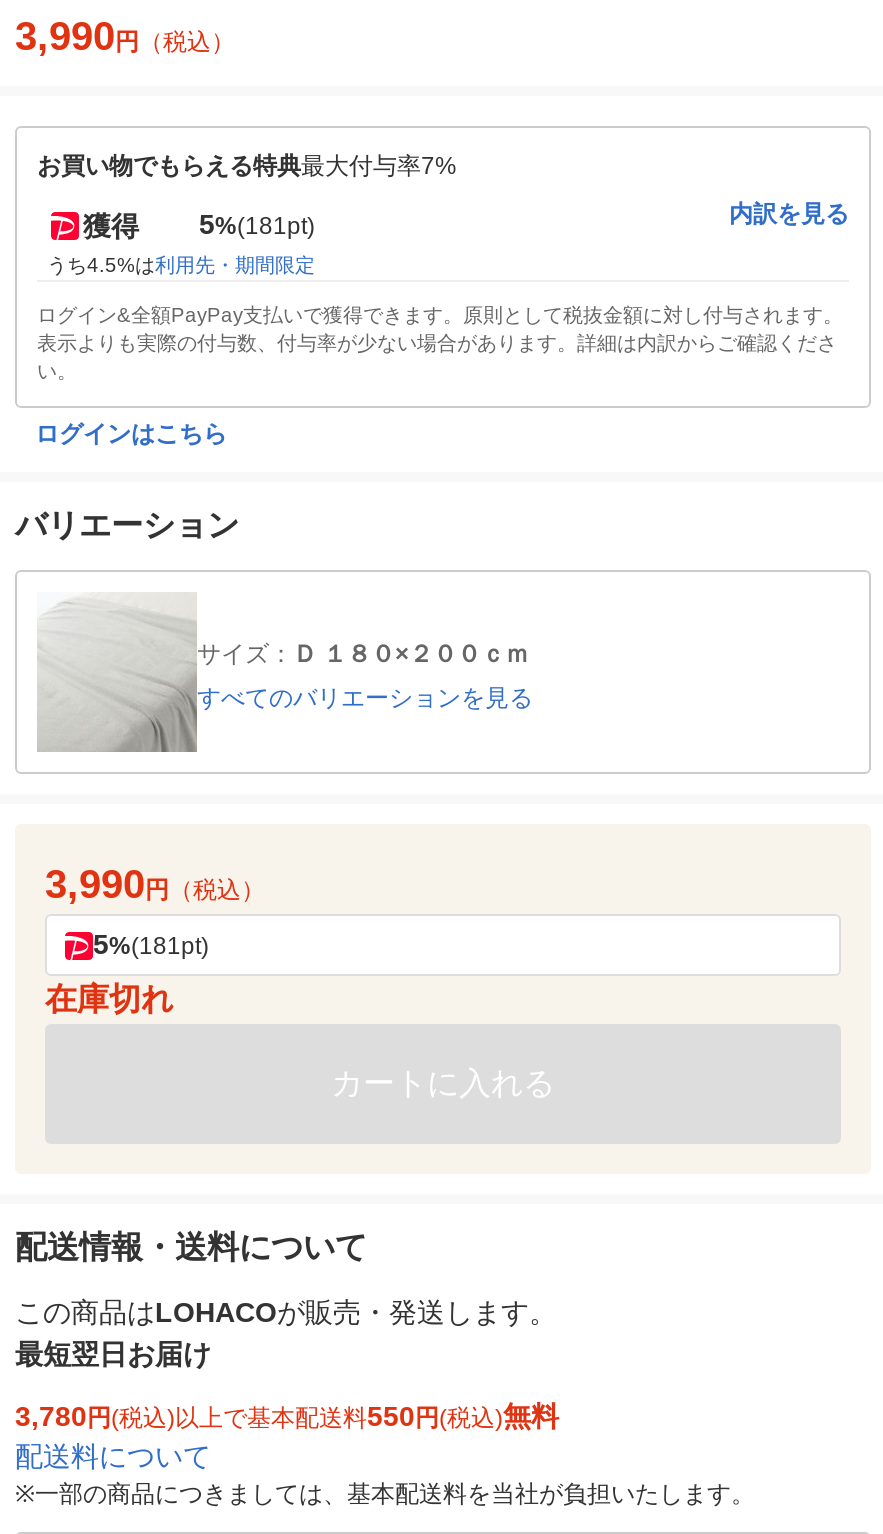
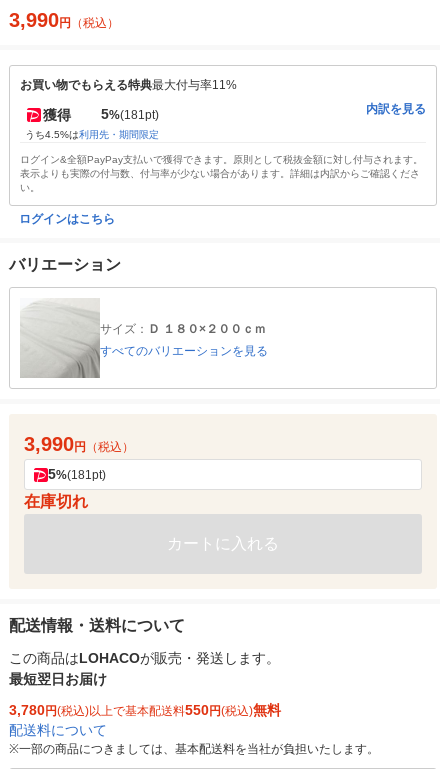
- お買い物でもらえる特典最大付与率7%
+ お買い物でもらえる特典最大付与率11%
